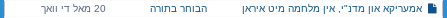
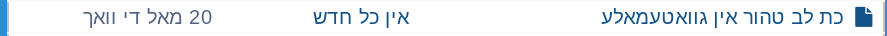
- אמעריקא און מדנ"י, אין מלחמה מיט איראן
- הבוחר בתורה
+ כת לב טהור אין גוואטעמאלע
+ אין כל חדש
